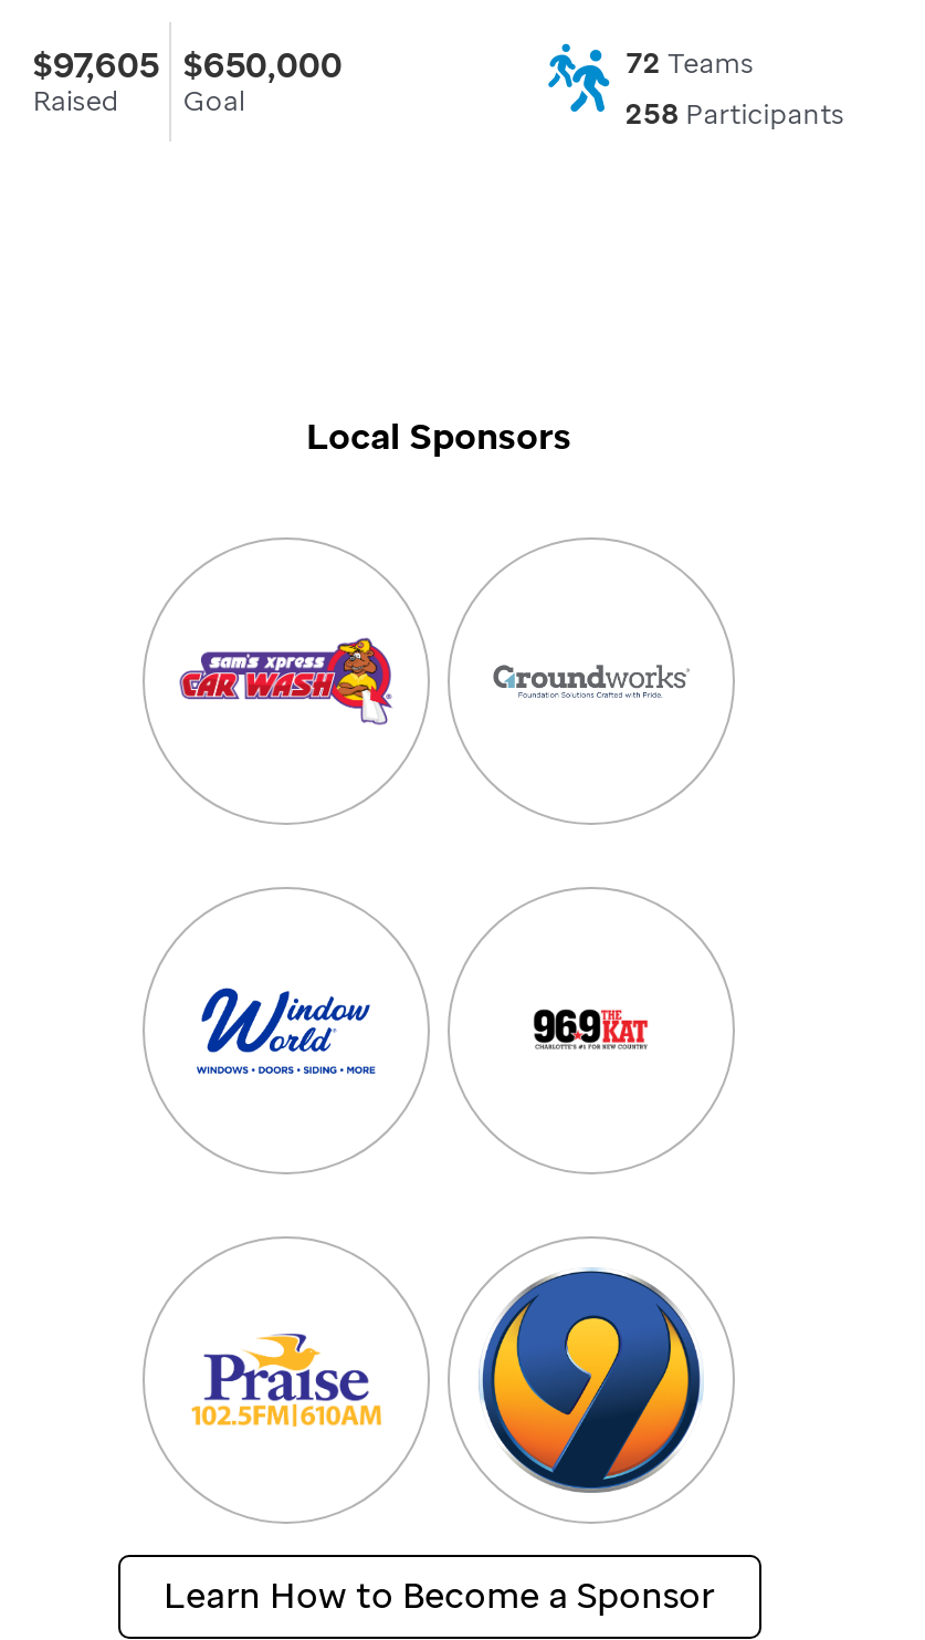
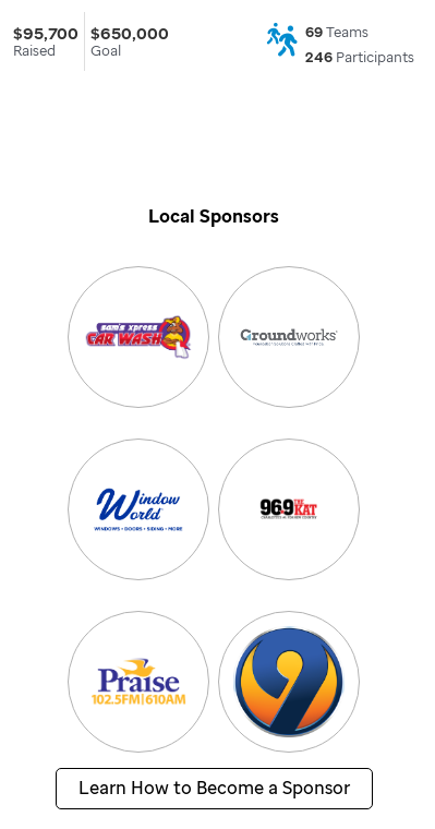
- $97,605 $650,000
+ $95,700 $650,000

- 72 Teams
+ 69 Teams

- 258 Participants
+ 246 Participants
